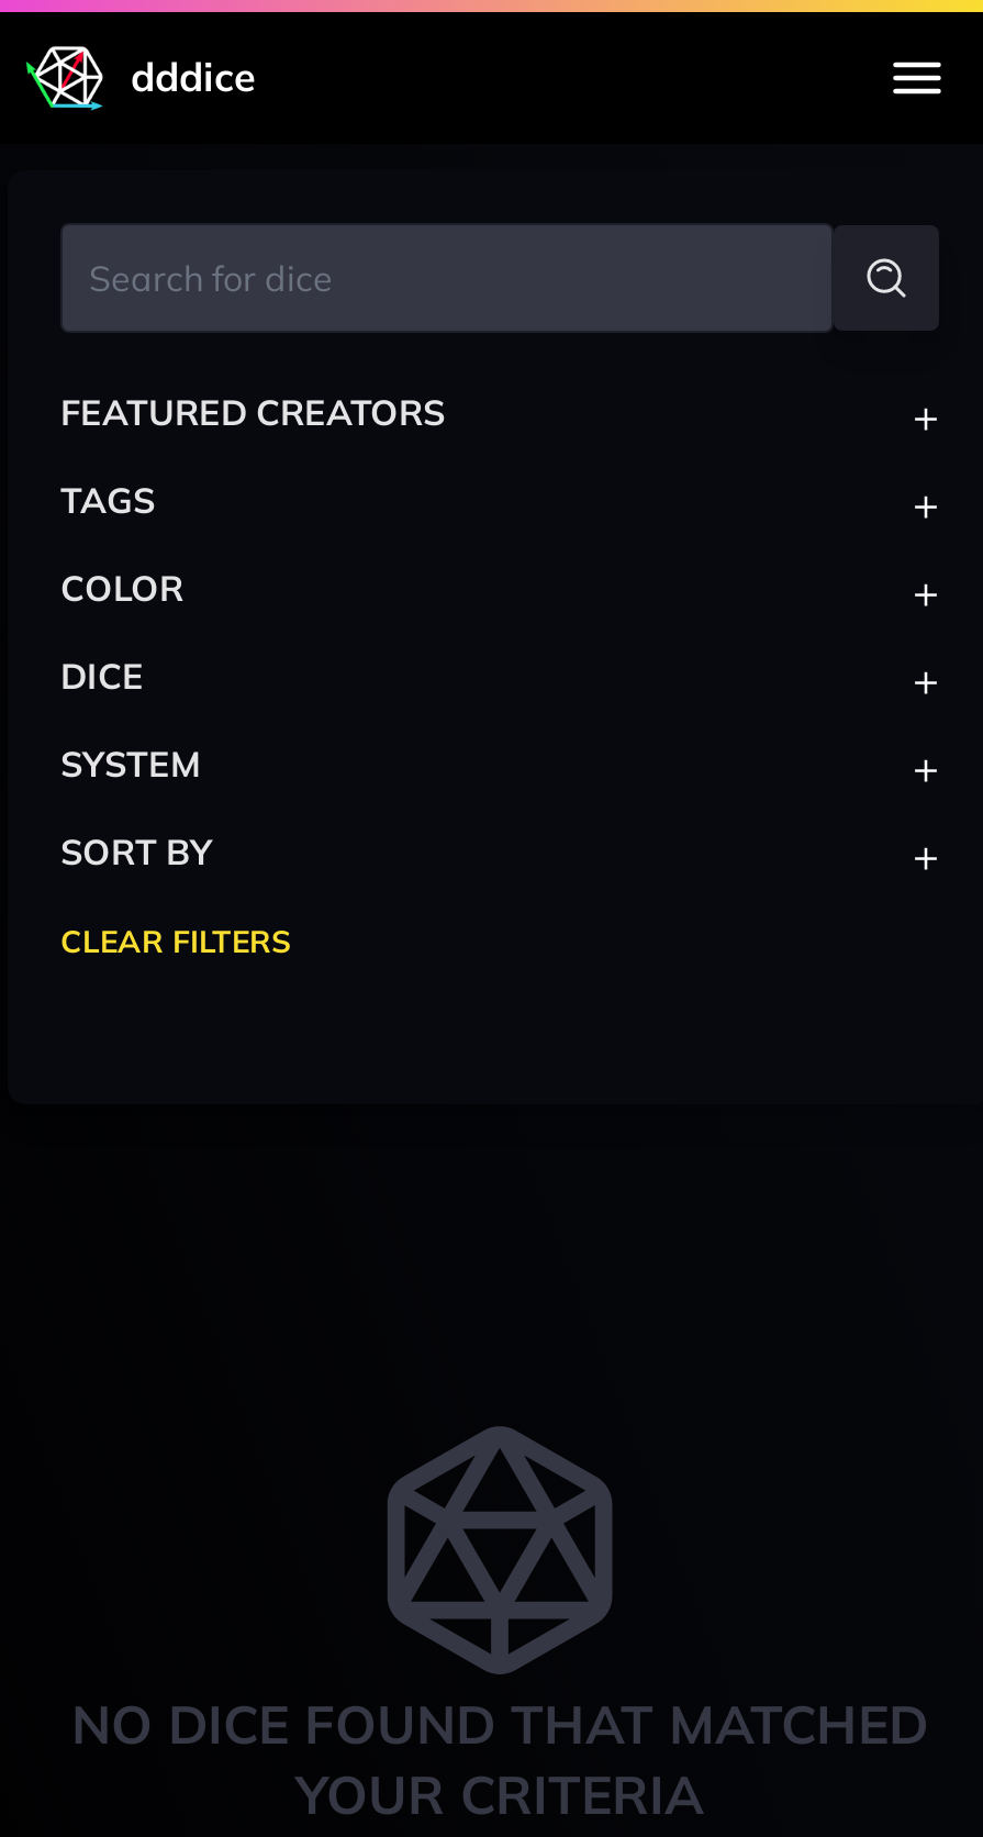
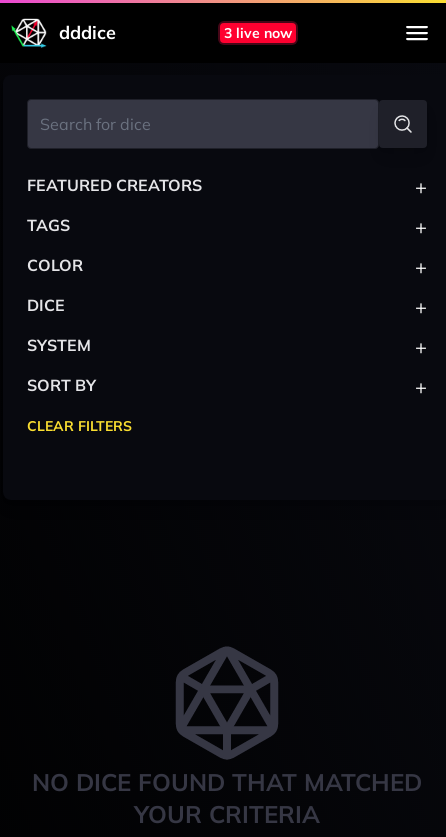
+ 3 live now
